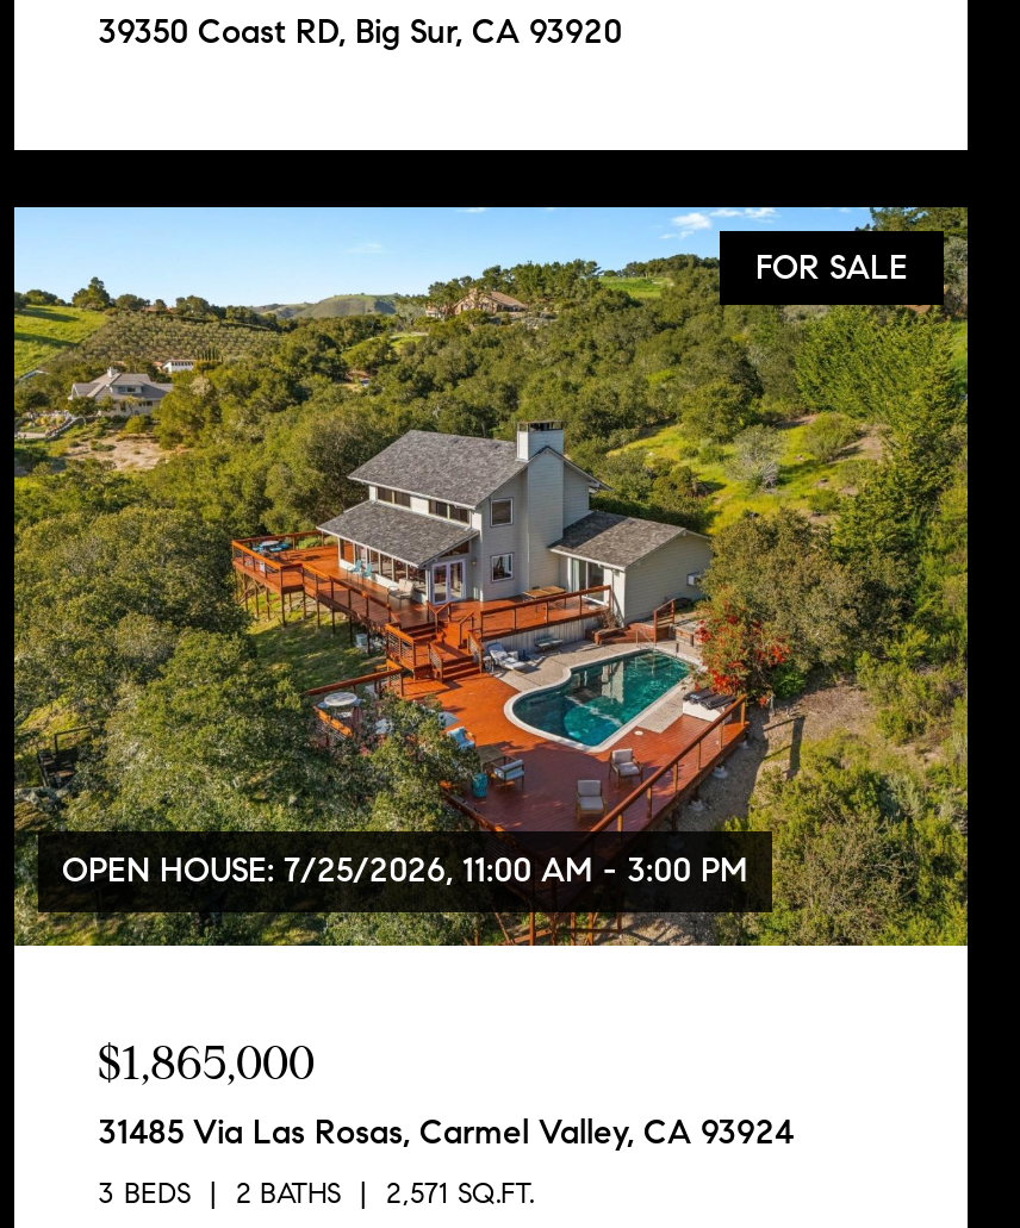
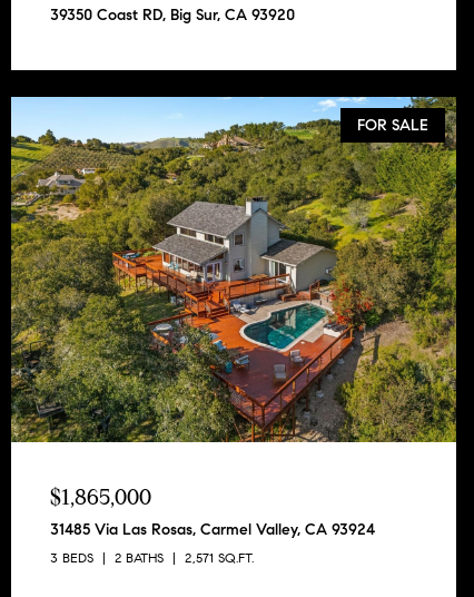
- OPEN HOUSE: 7/25/2026, 11:00 AM - 3:00 PM
